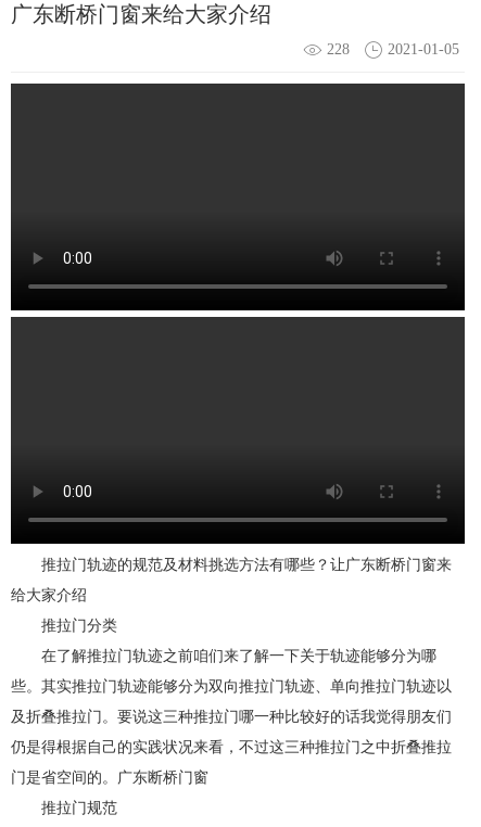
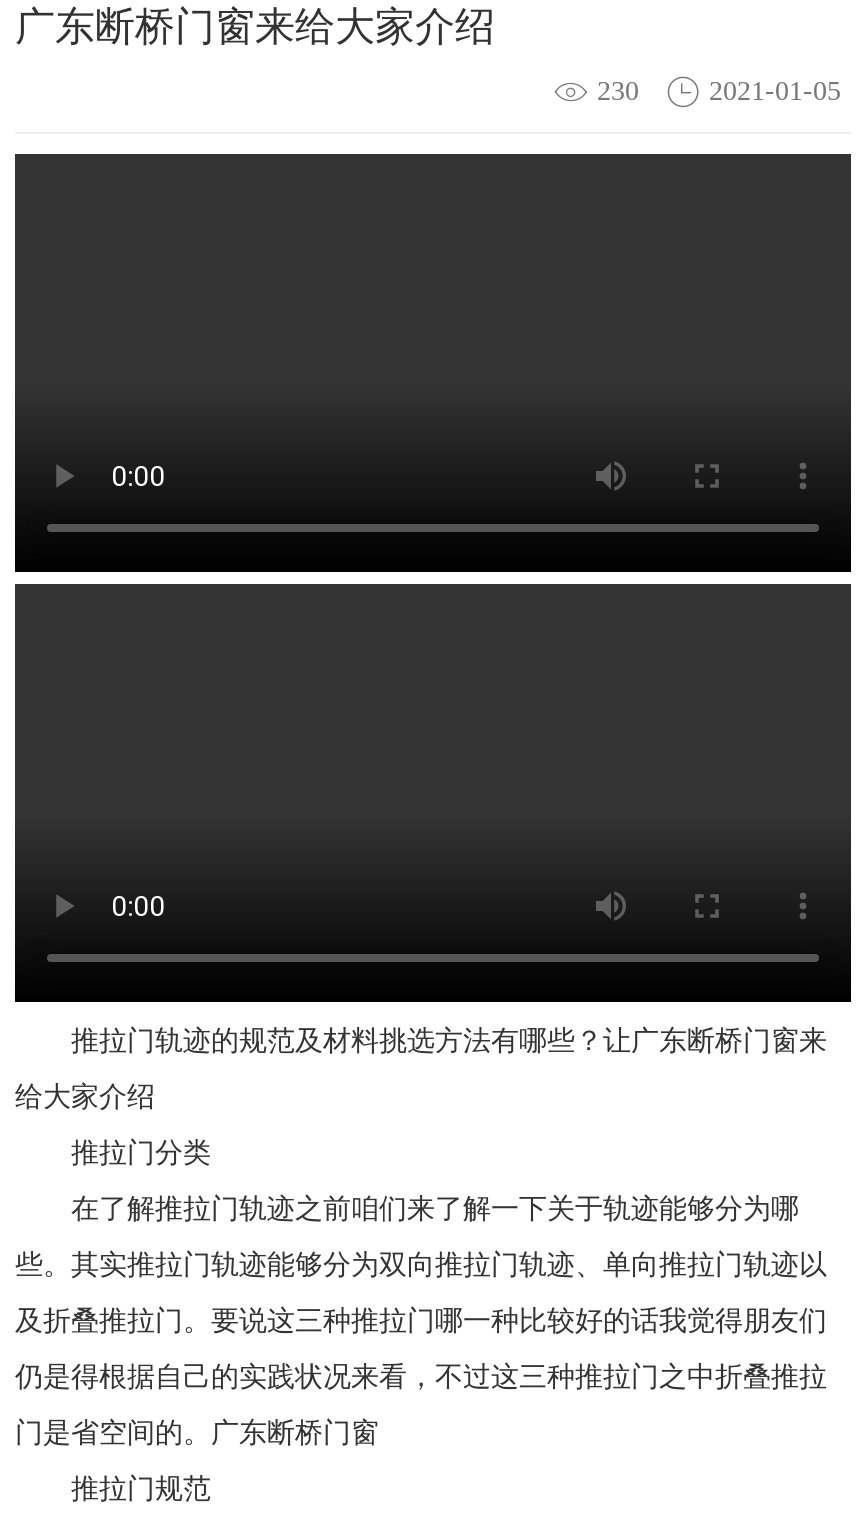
- 228
+ 230
